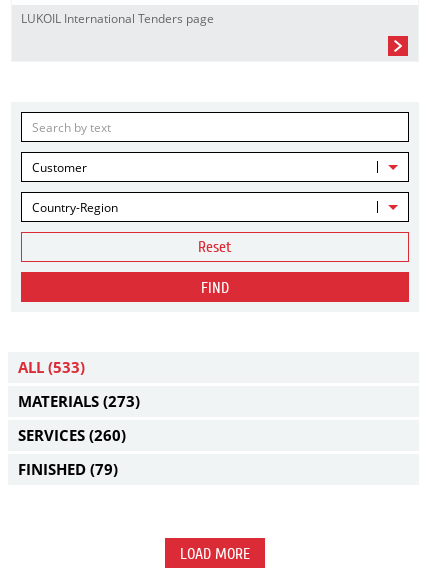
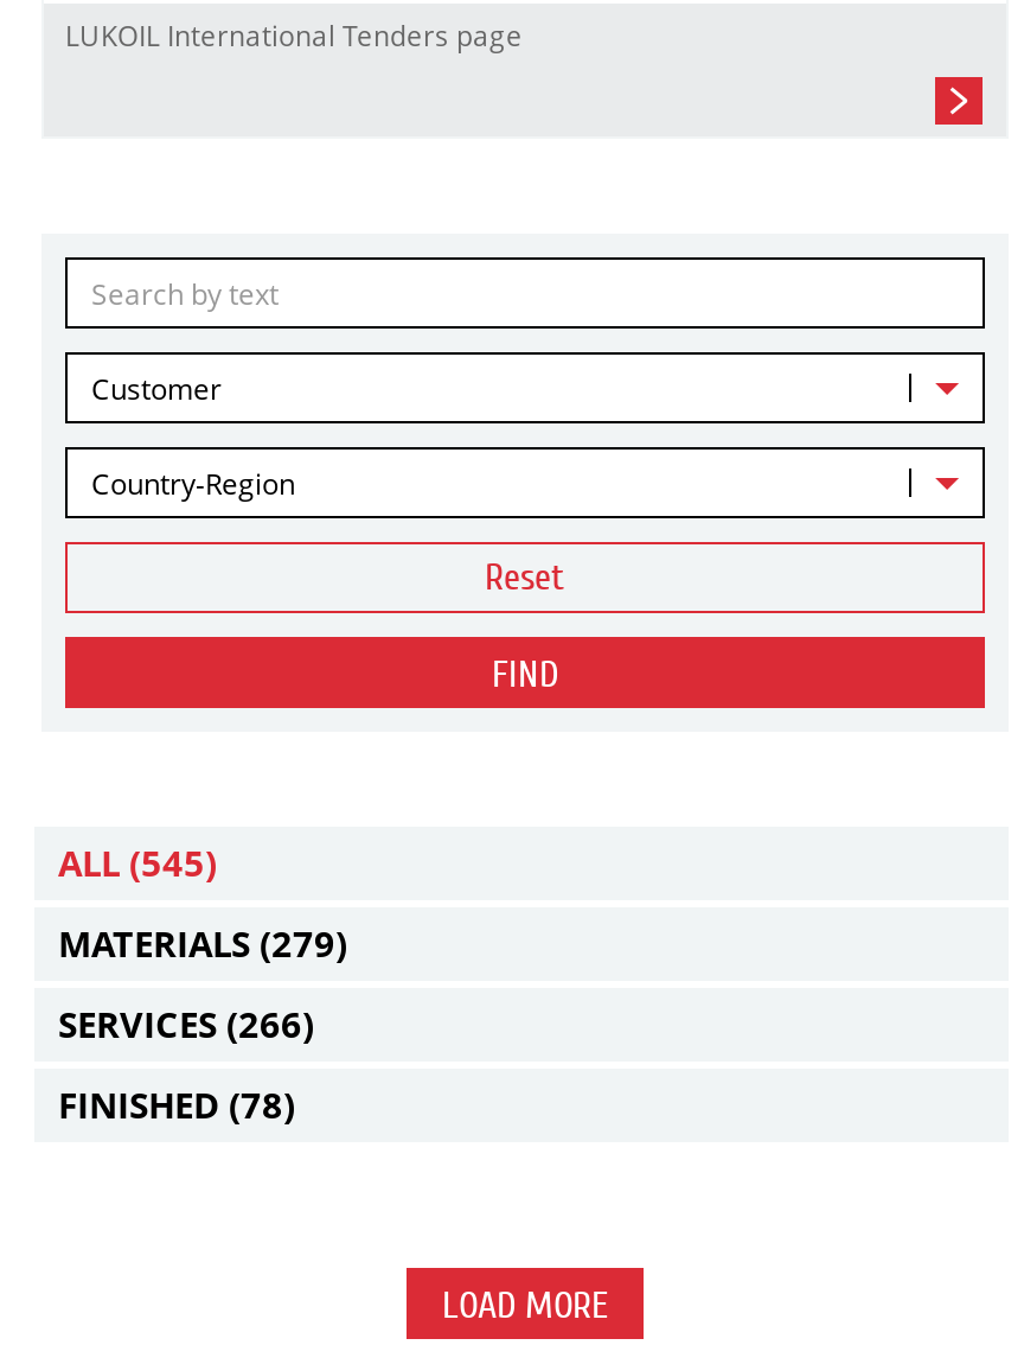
- ALL (533)
+ ALL (545)

- MATERIALS (273)
+ MATERIALS (279)

- SERVICES (260)
+ SERVICES (266)

- FINISHED (79)
+ FINISHED (78)
